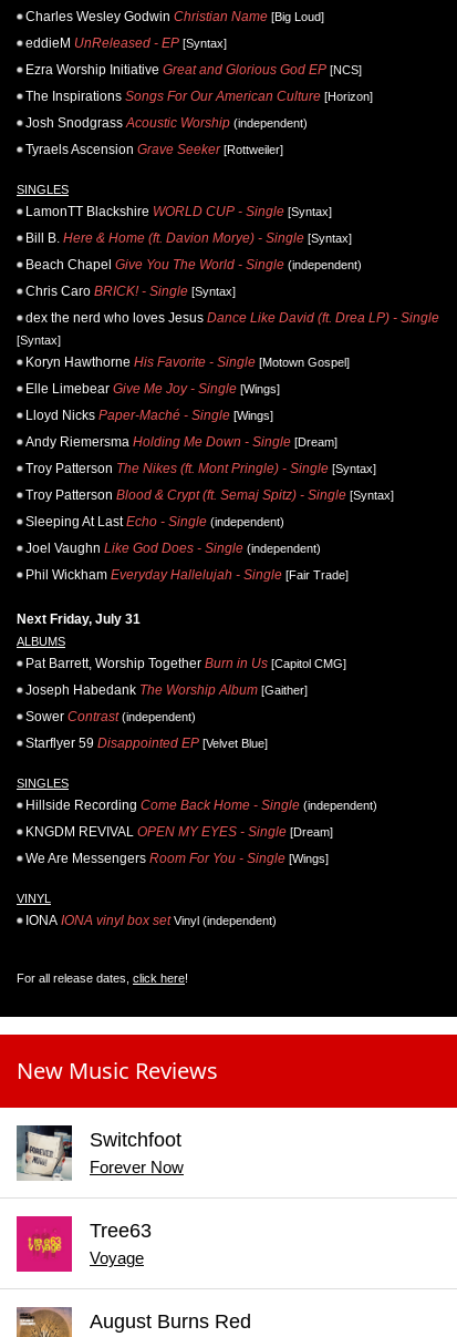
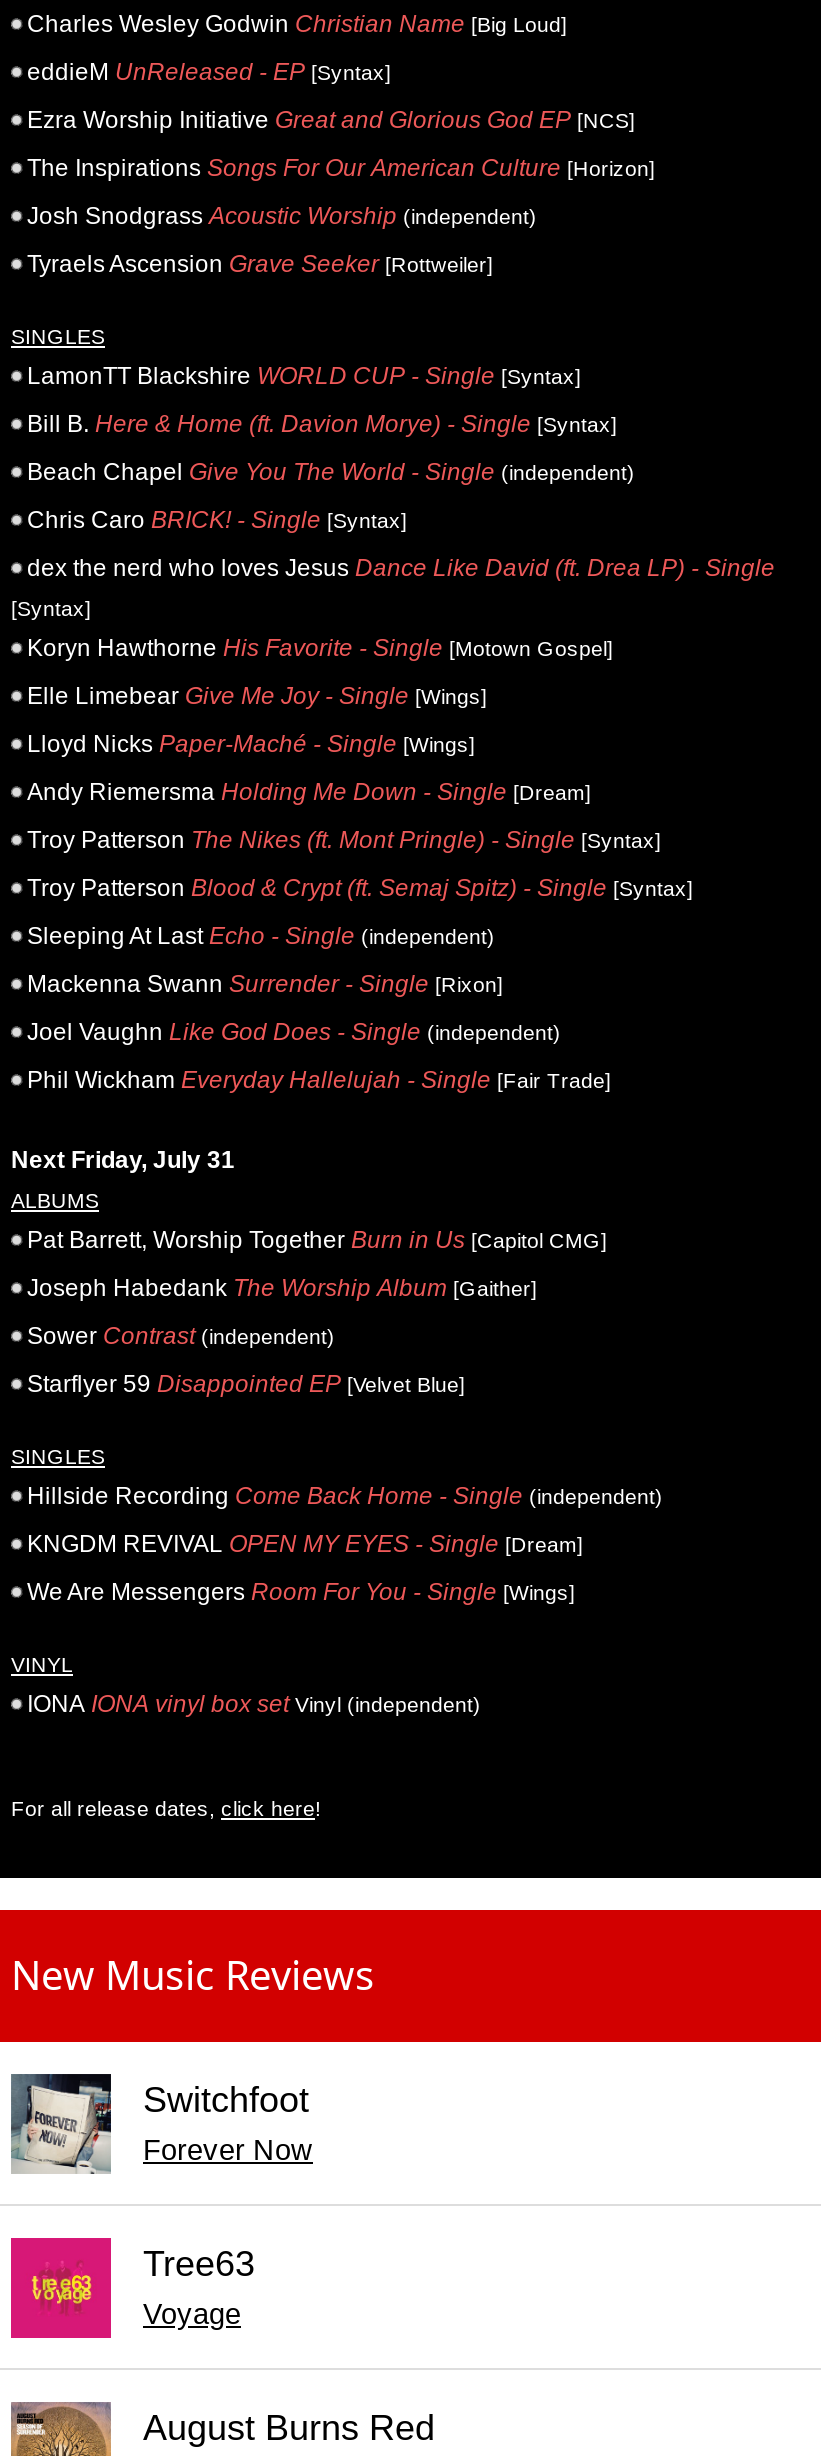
+ Mackenna Swann Surrender - Single [Rixon]
